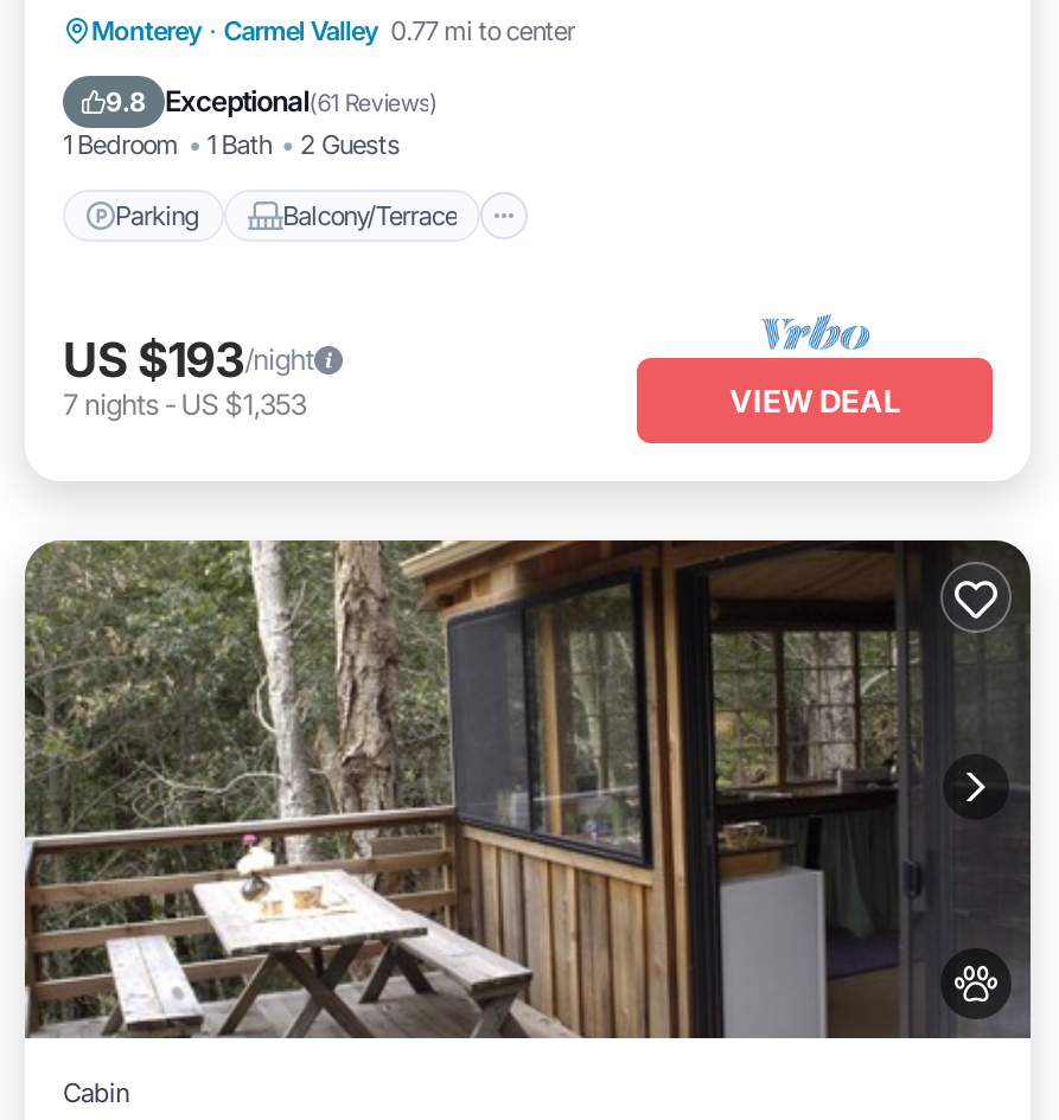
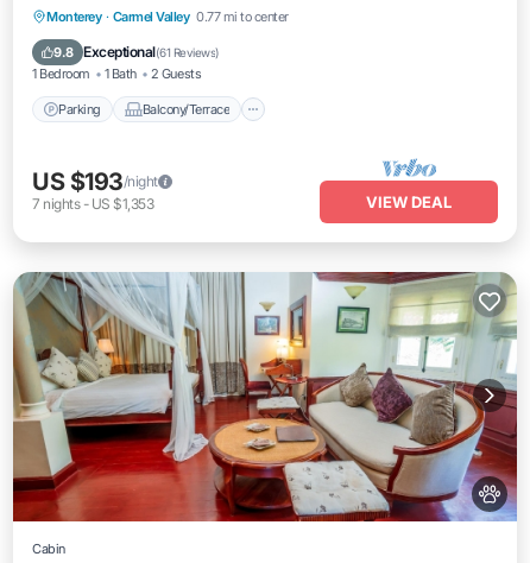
- [image]
+ [image]
